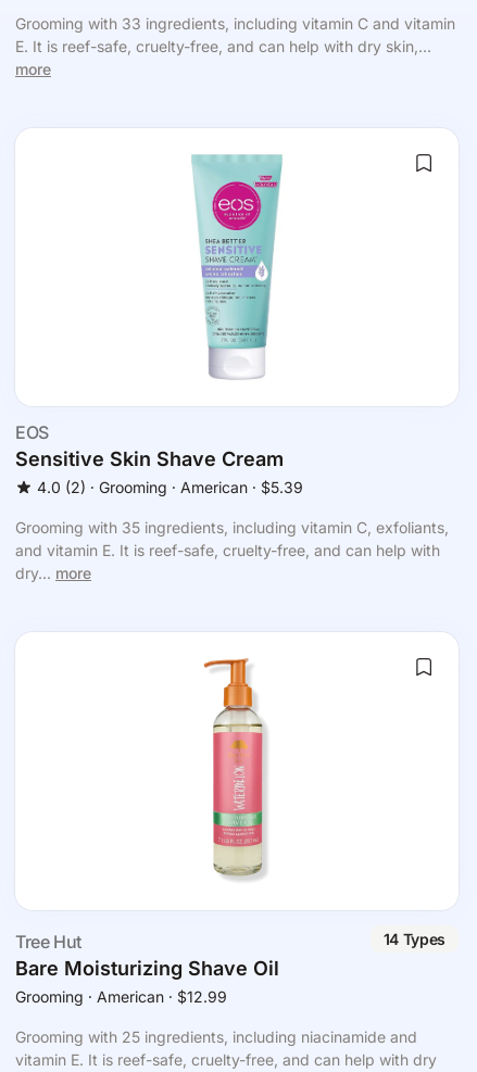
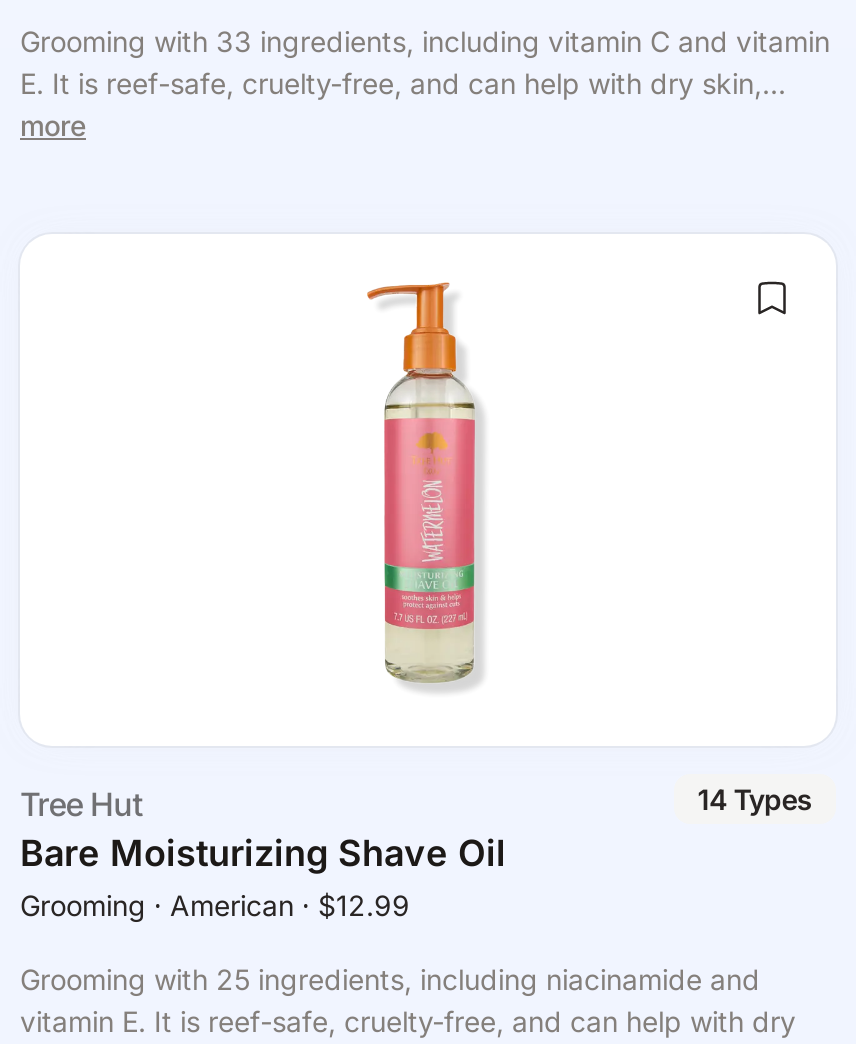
- [image]
- EOS
- Sensitive Skin Shave Cream
- 4.0 (2) ⸱ Grooming ⸱ American ⸱ $5.39
- Grooming with 35 ingredients, including vitamin C, exfoliants,
- and vitamin E. It is reef-safe, cruelty-free, and can help with
- dry... more
